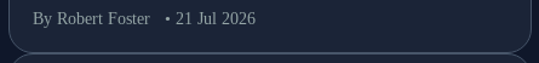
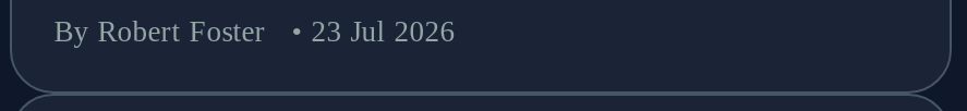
- By Robert Foster • 21 Jul 2026
+ By Robert Foster • 23 Jul 2026
